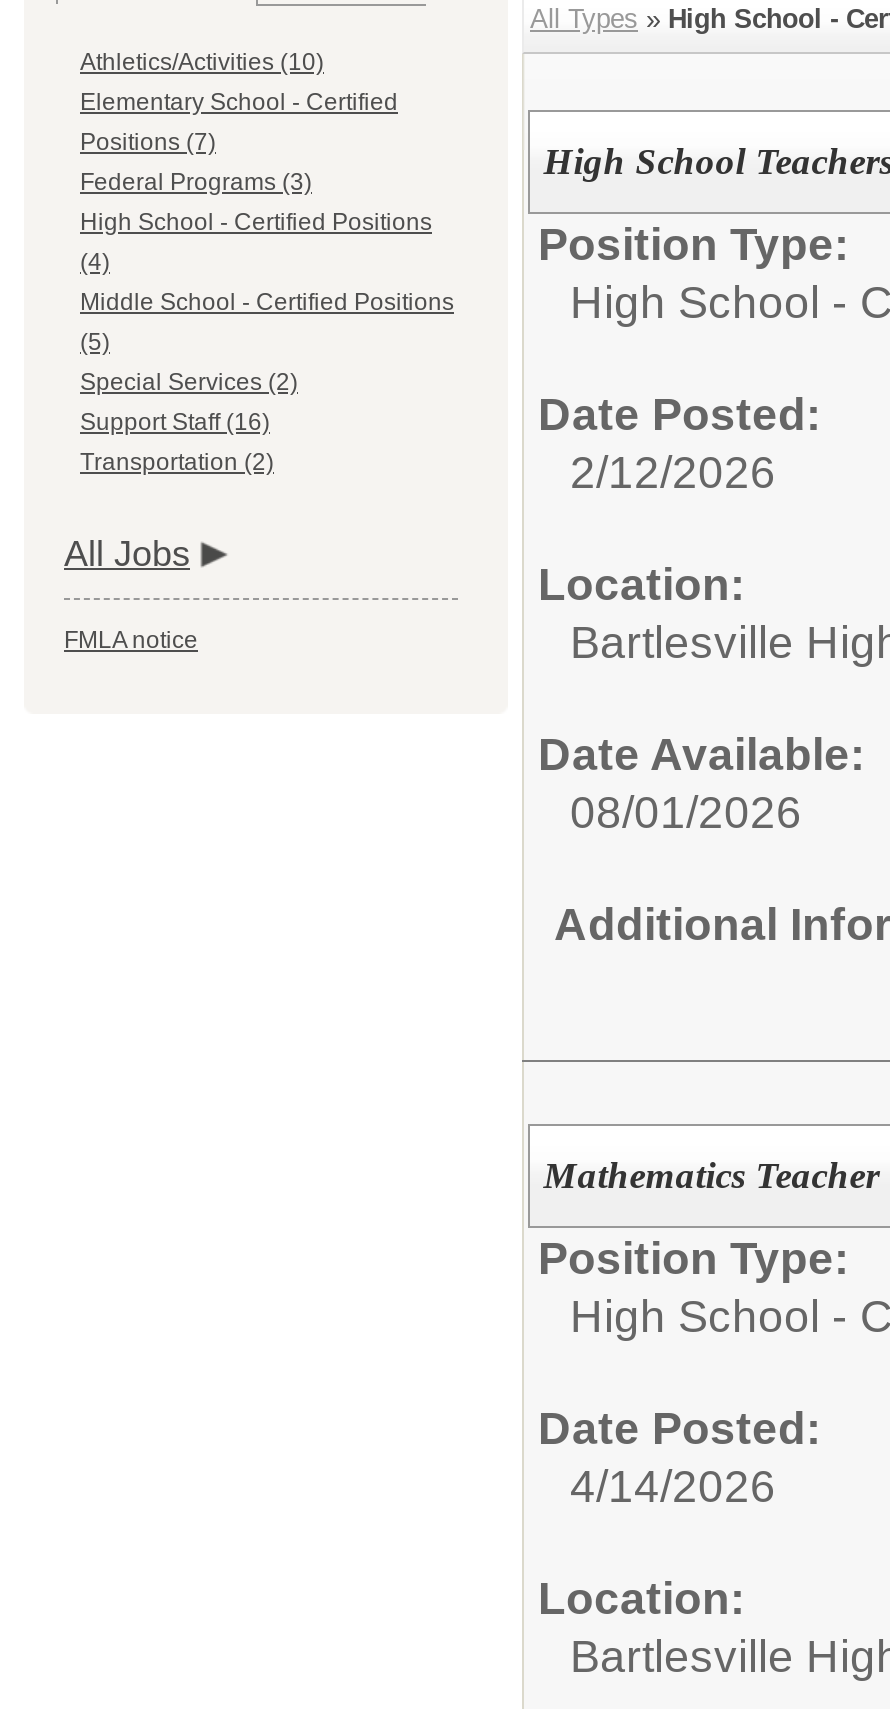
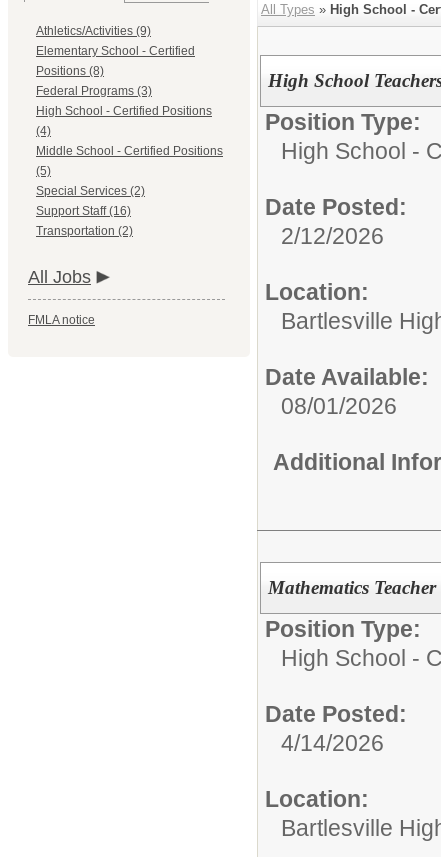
- Athletics/Activities (10)
+ Athletics/Activities (9)

- Positions (7)
+ Positions (8)
